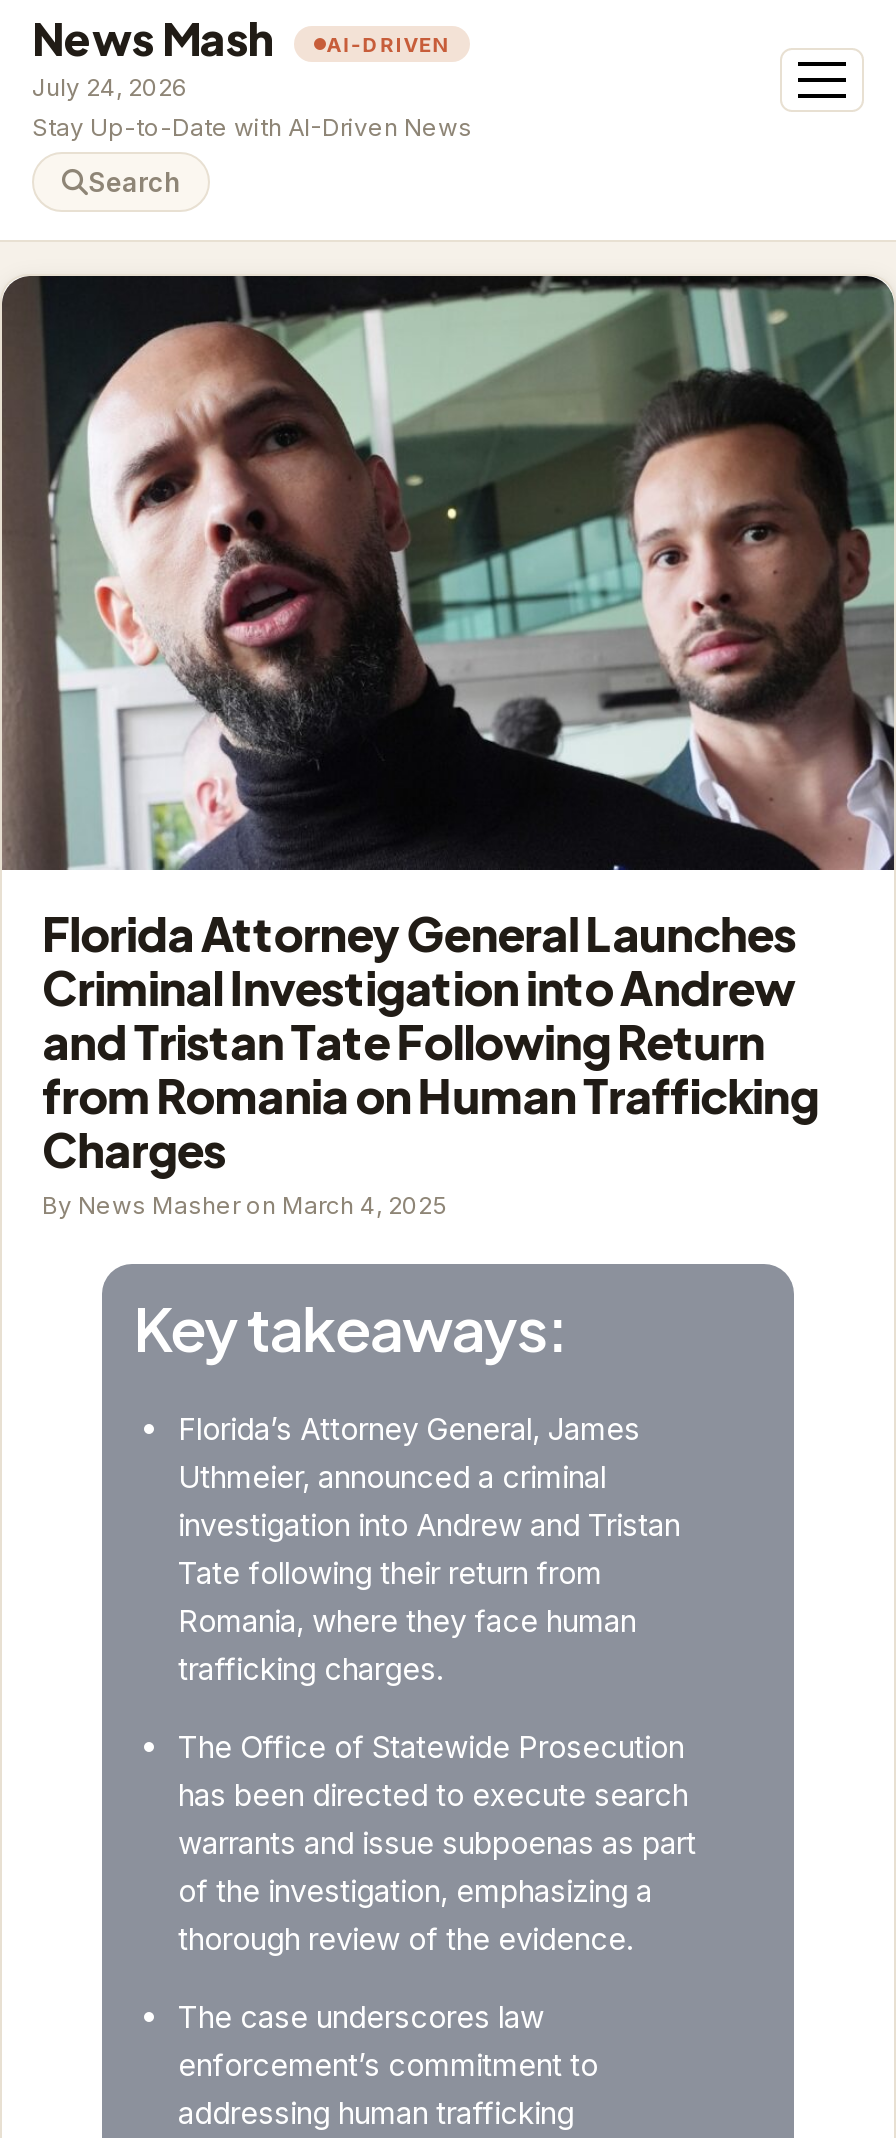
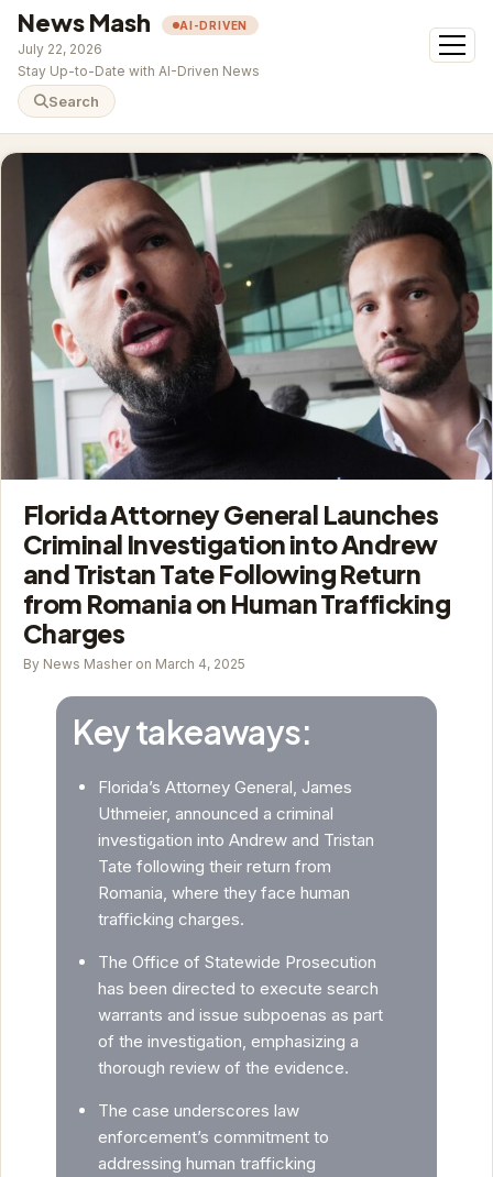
- July 24, 2026
+ July 22, 2026
